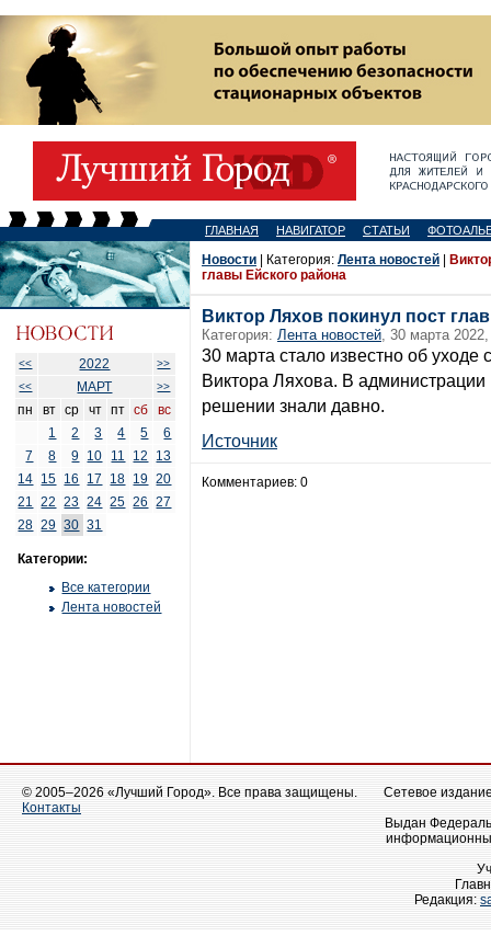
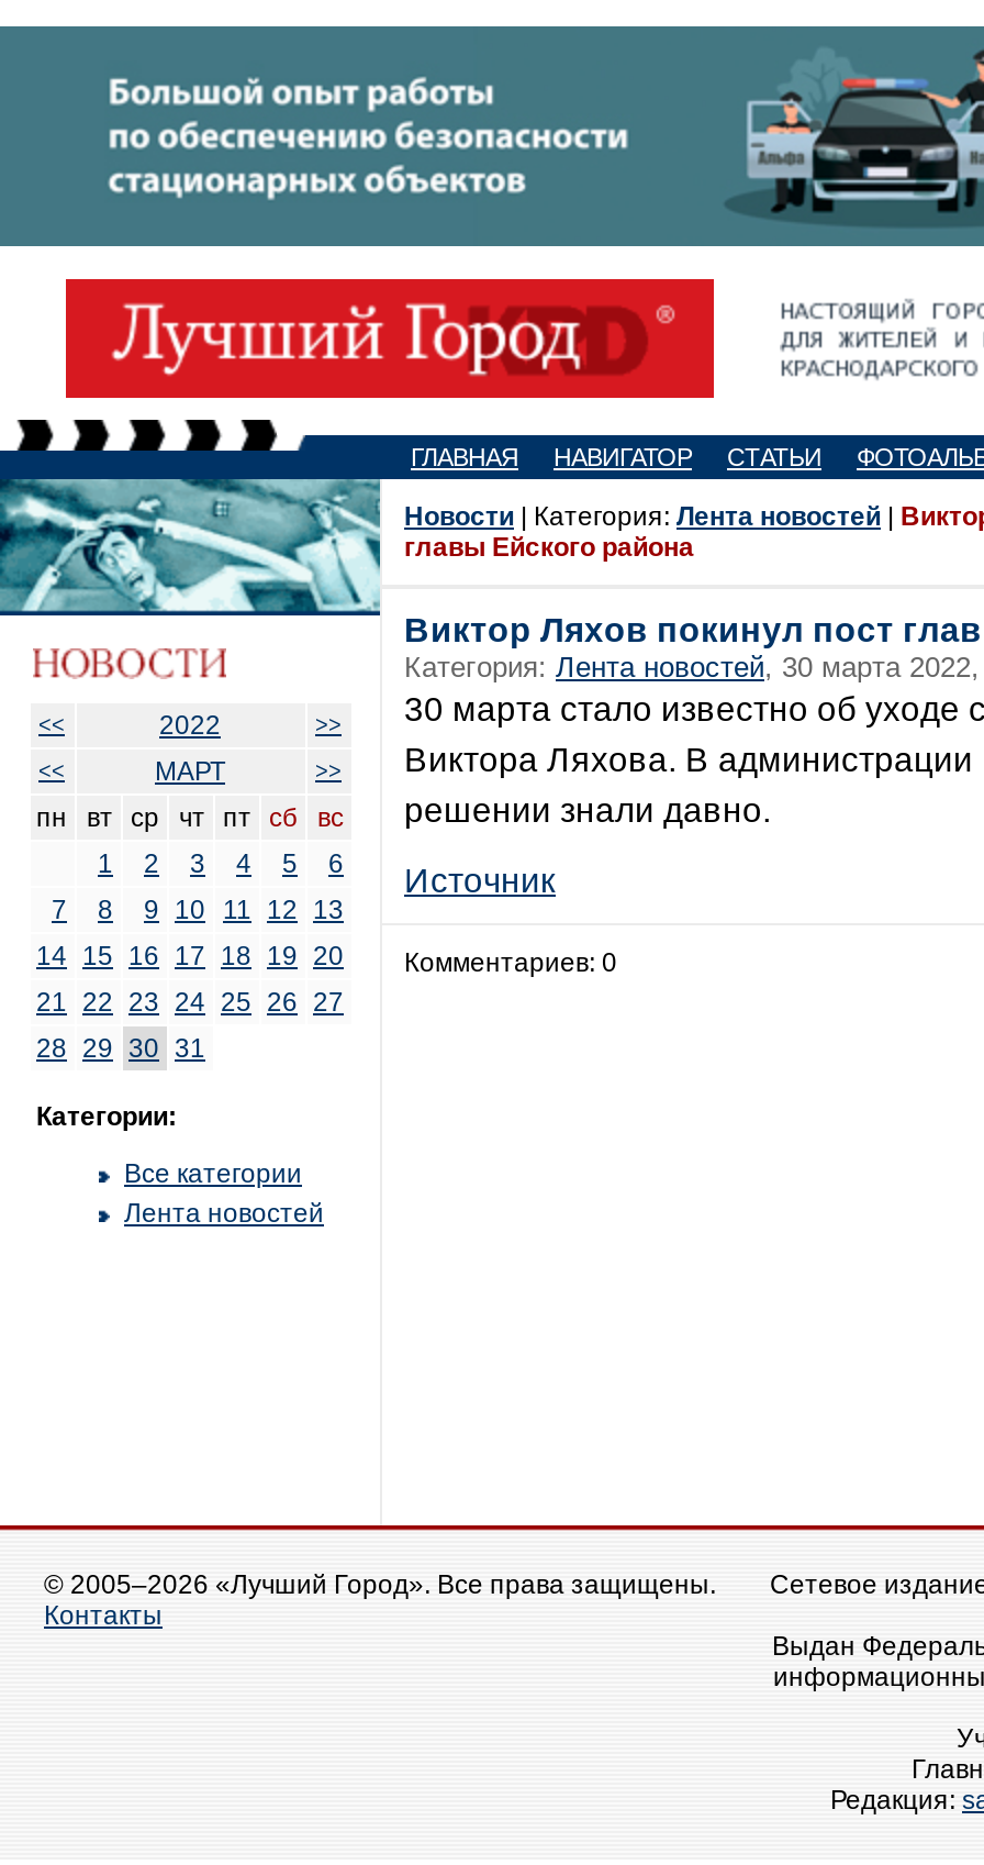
- [image]
+ [image]
